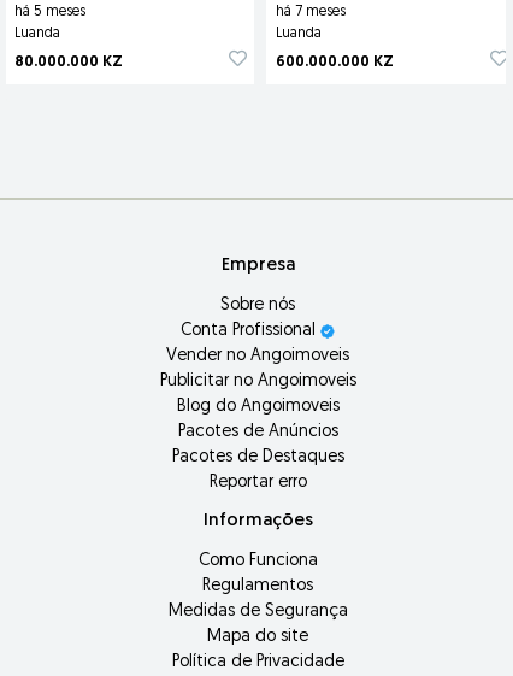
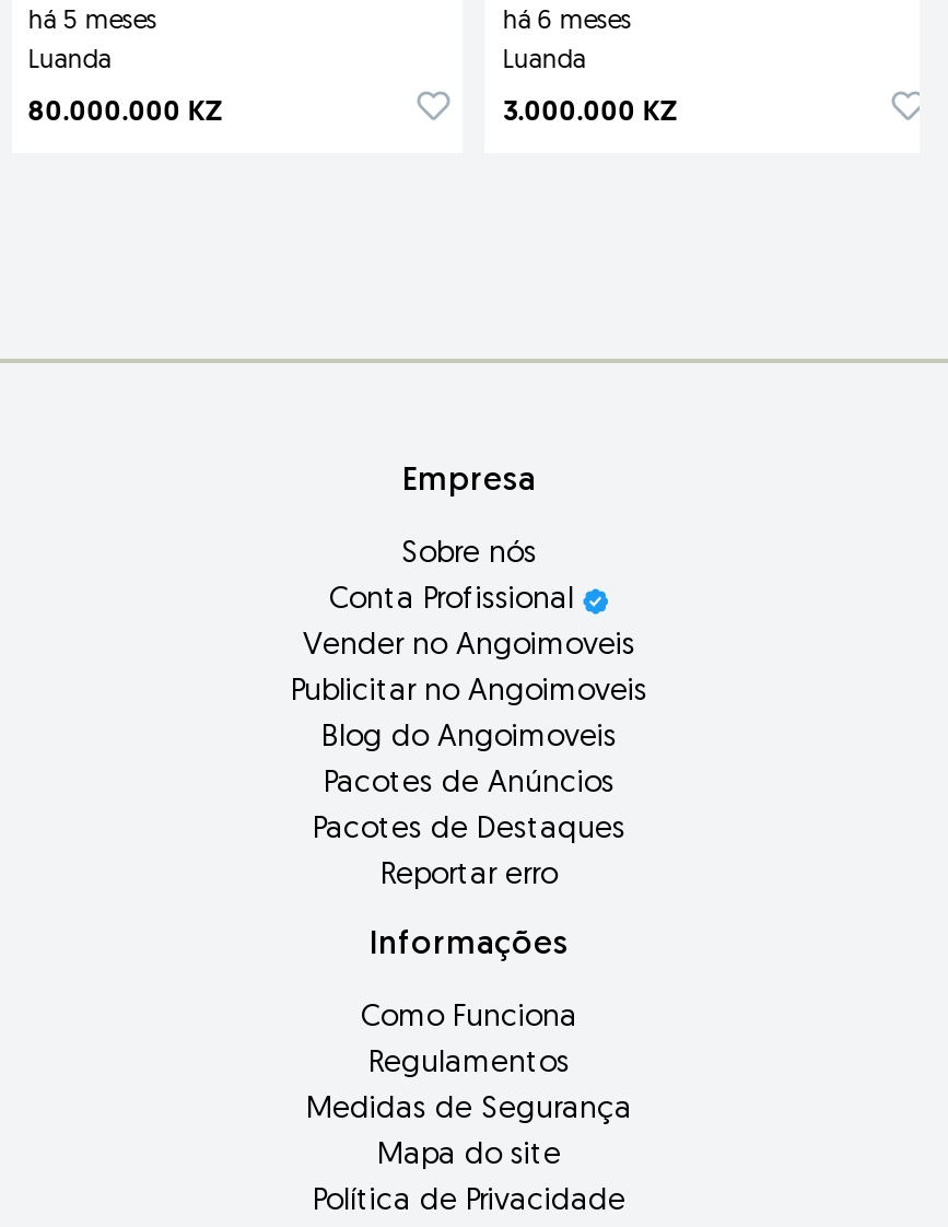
- há 7 meses
+ há 6 meses

- 600.000.000 KZ
+ 3.000.000 KZ
